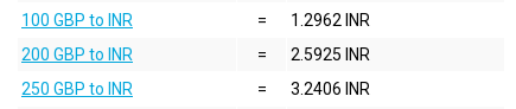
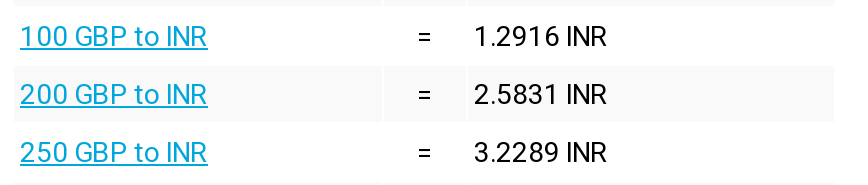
- 1.2962 INR
+ 1.2916 INR

- 2.5925 INR
+ 2.5831 INR

- 3.2406 INR
+ 3.2289 INR
